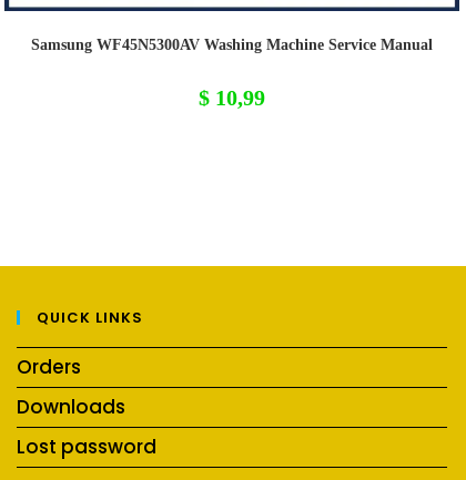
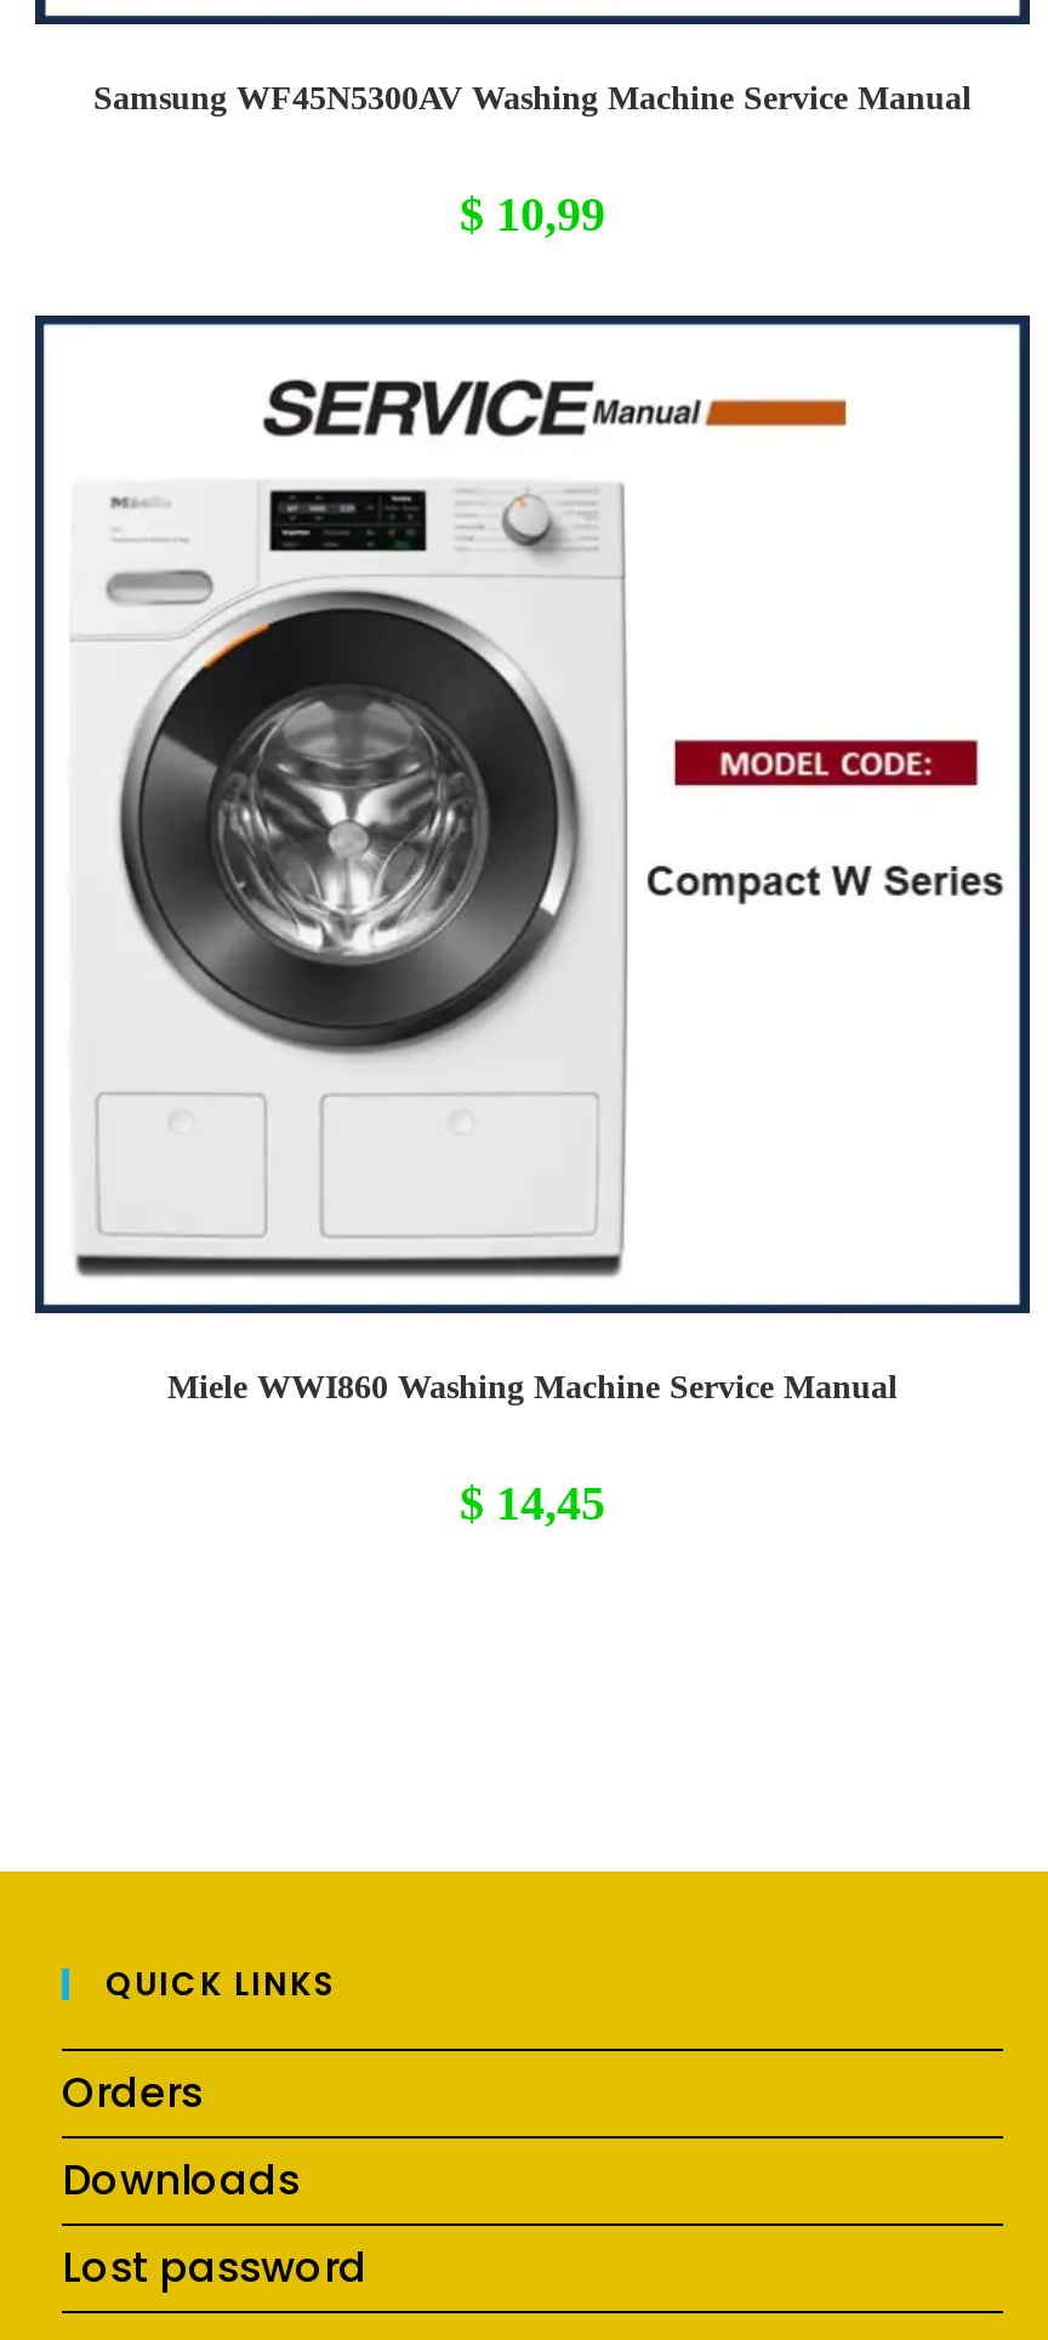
+ [image]
+ Miele WWI860 Washing Machine Service Manual
+ $14,45
